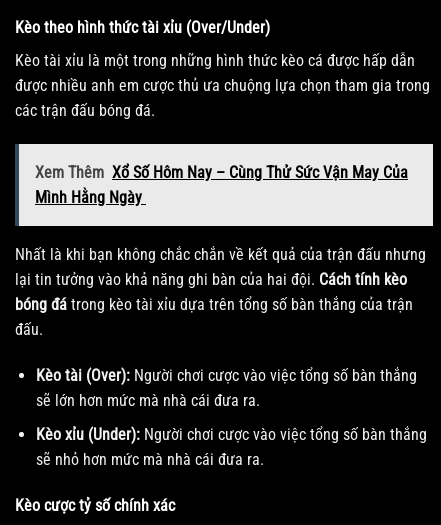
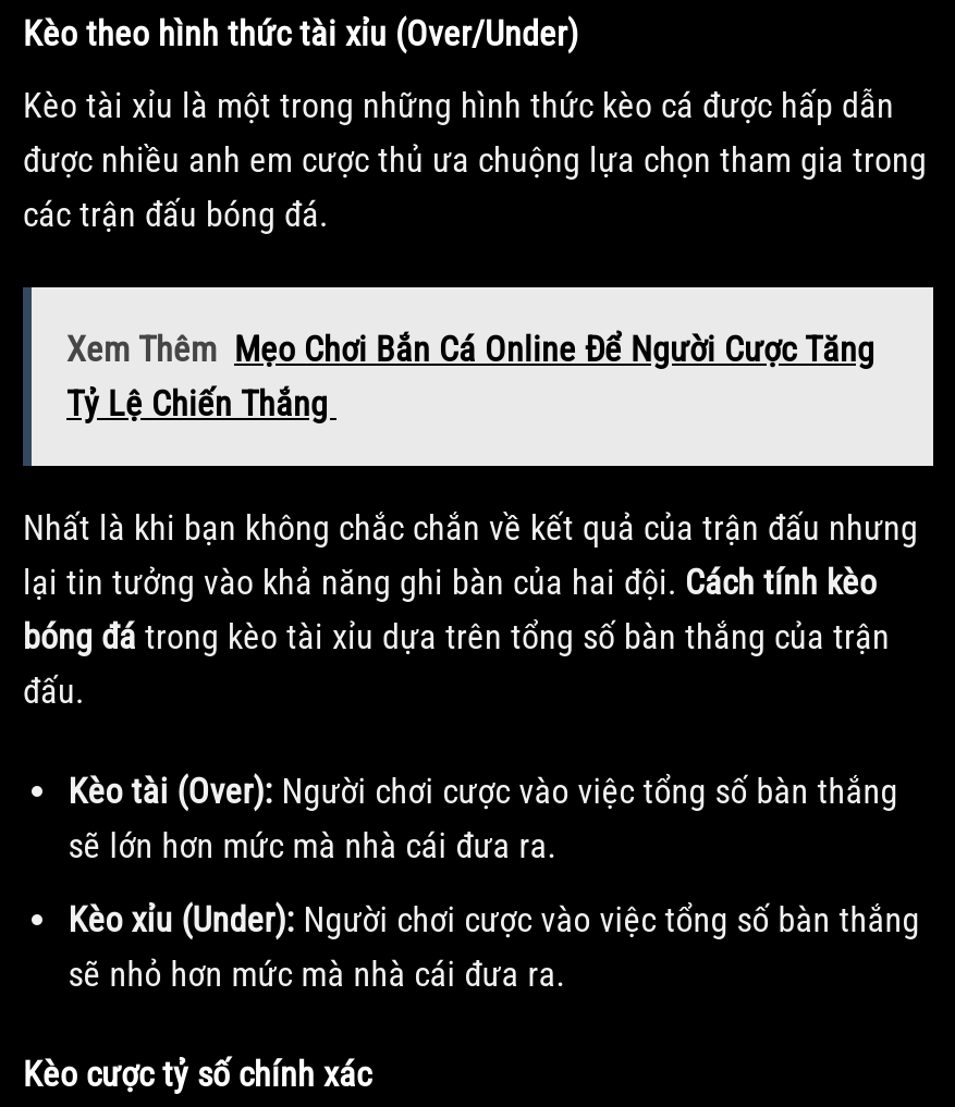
- Xem Thêm Xổ Số Hôm Nay – Cùng Thử Sức Vận May Của
- Mình Hằng Ngày
+ Xem Thêm Mẹo Chơi Bắn Cá Online Để Người Cược Tăng
+ Tỷ Lệ Chiến Thắng
